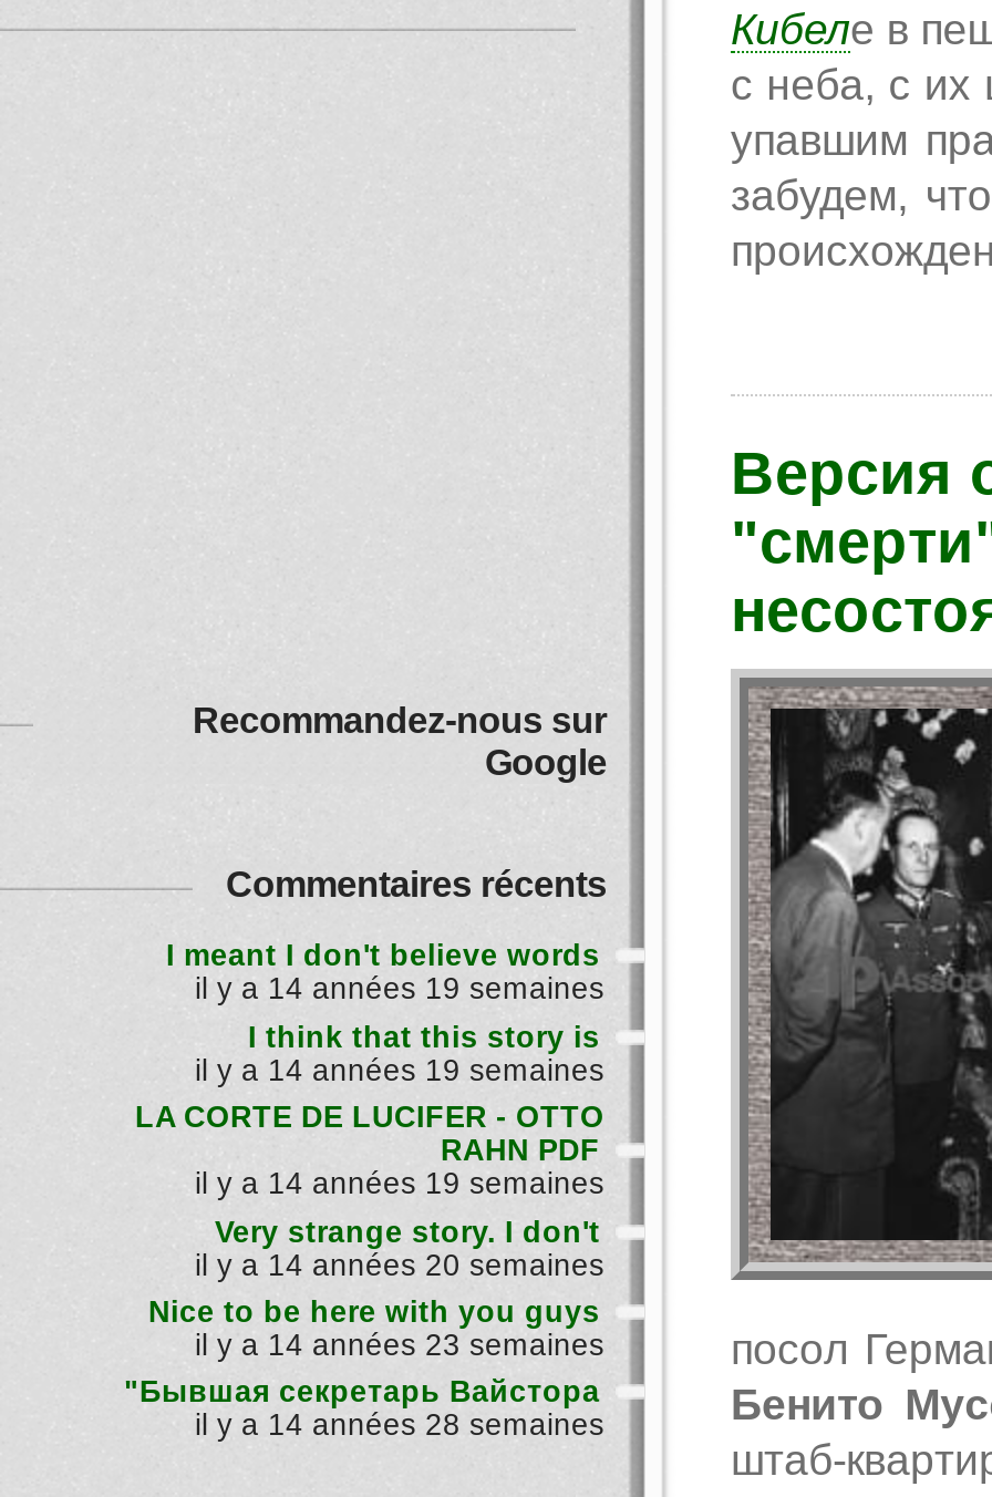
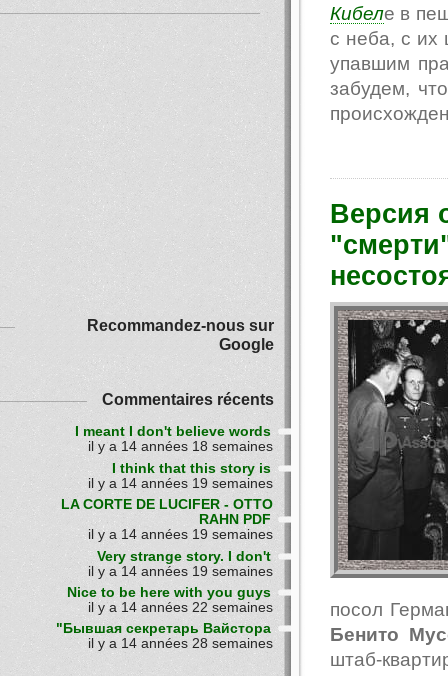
- il y a 14 années 19 semaines
+ il y a 14 années 18 semaines

- il y a 14 années 20 semaines
+ il y a 14 années 19 semaines

- il y a 14 années 23 semaines
+ il y a 14 années 22 semaines
